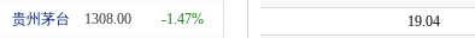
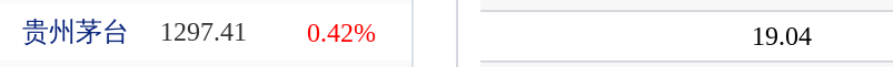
- 1308.00
+ 1297.41

- -1.47%
+ 0.42%
